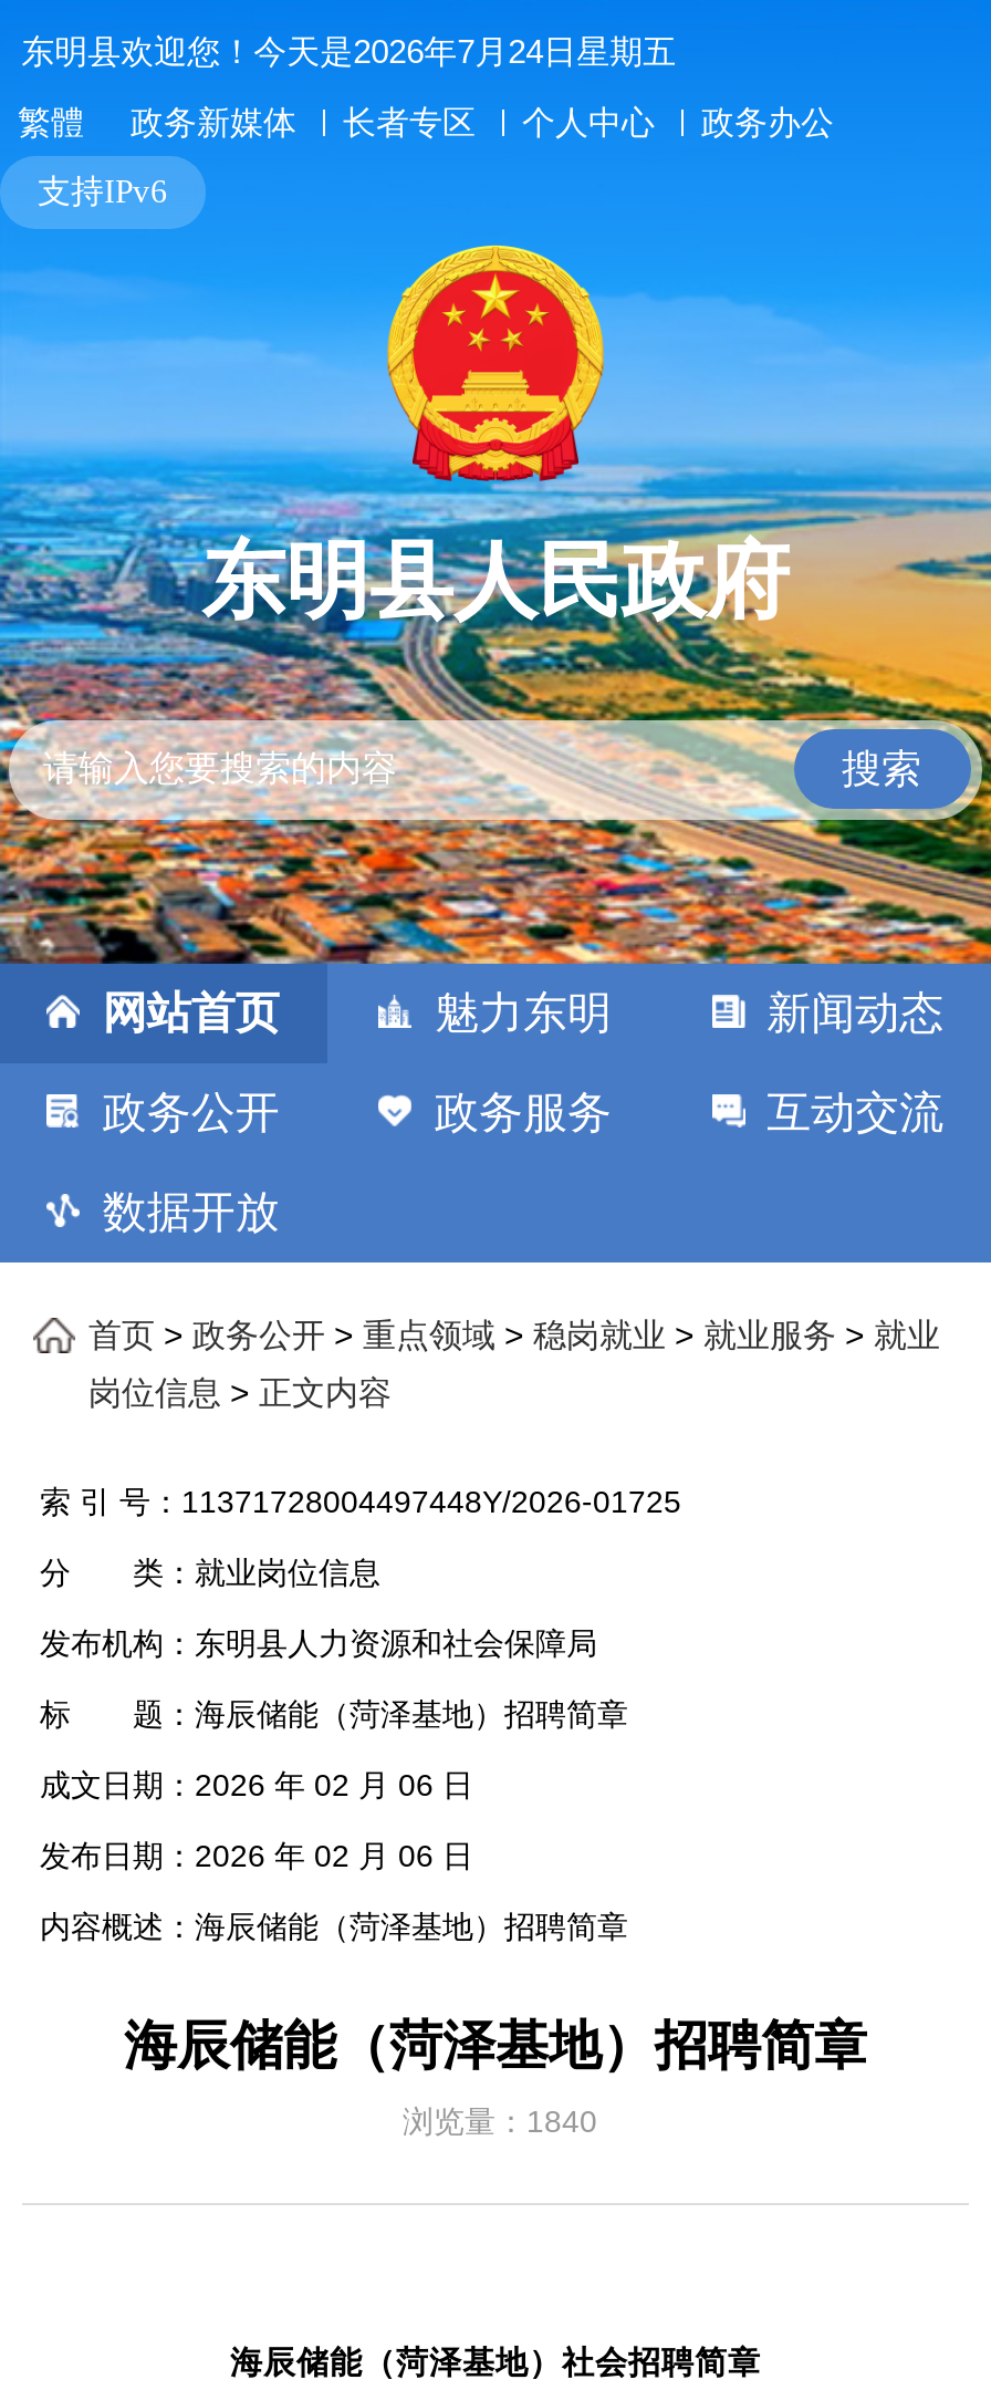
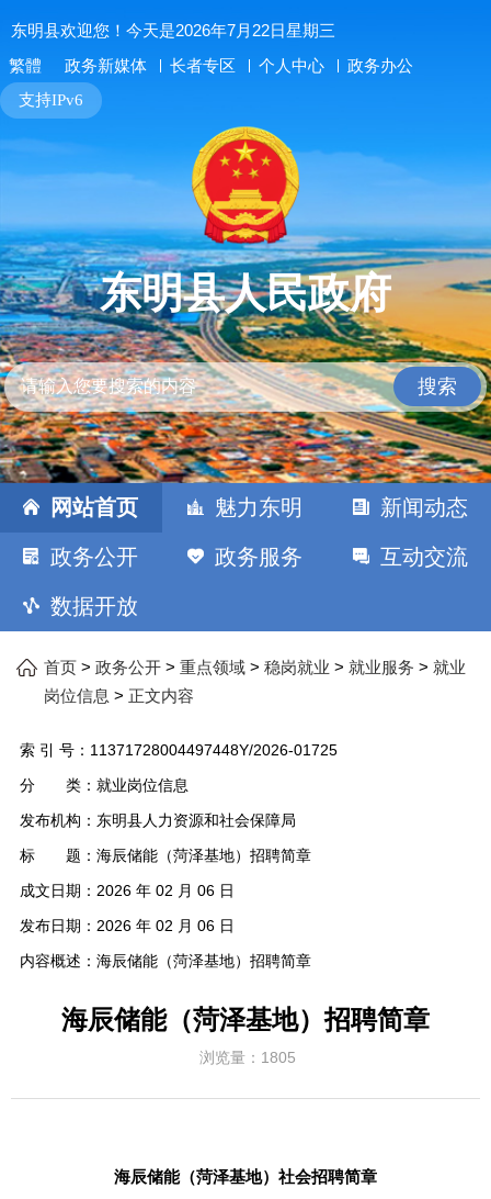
- 东明县欢迎您！今天是2026年7月24日星期五
+ 东明县欢迎您！今天是2026年7月22日星期三

- 浏览量：1840
+ 浏览量：1805
